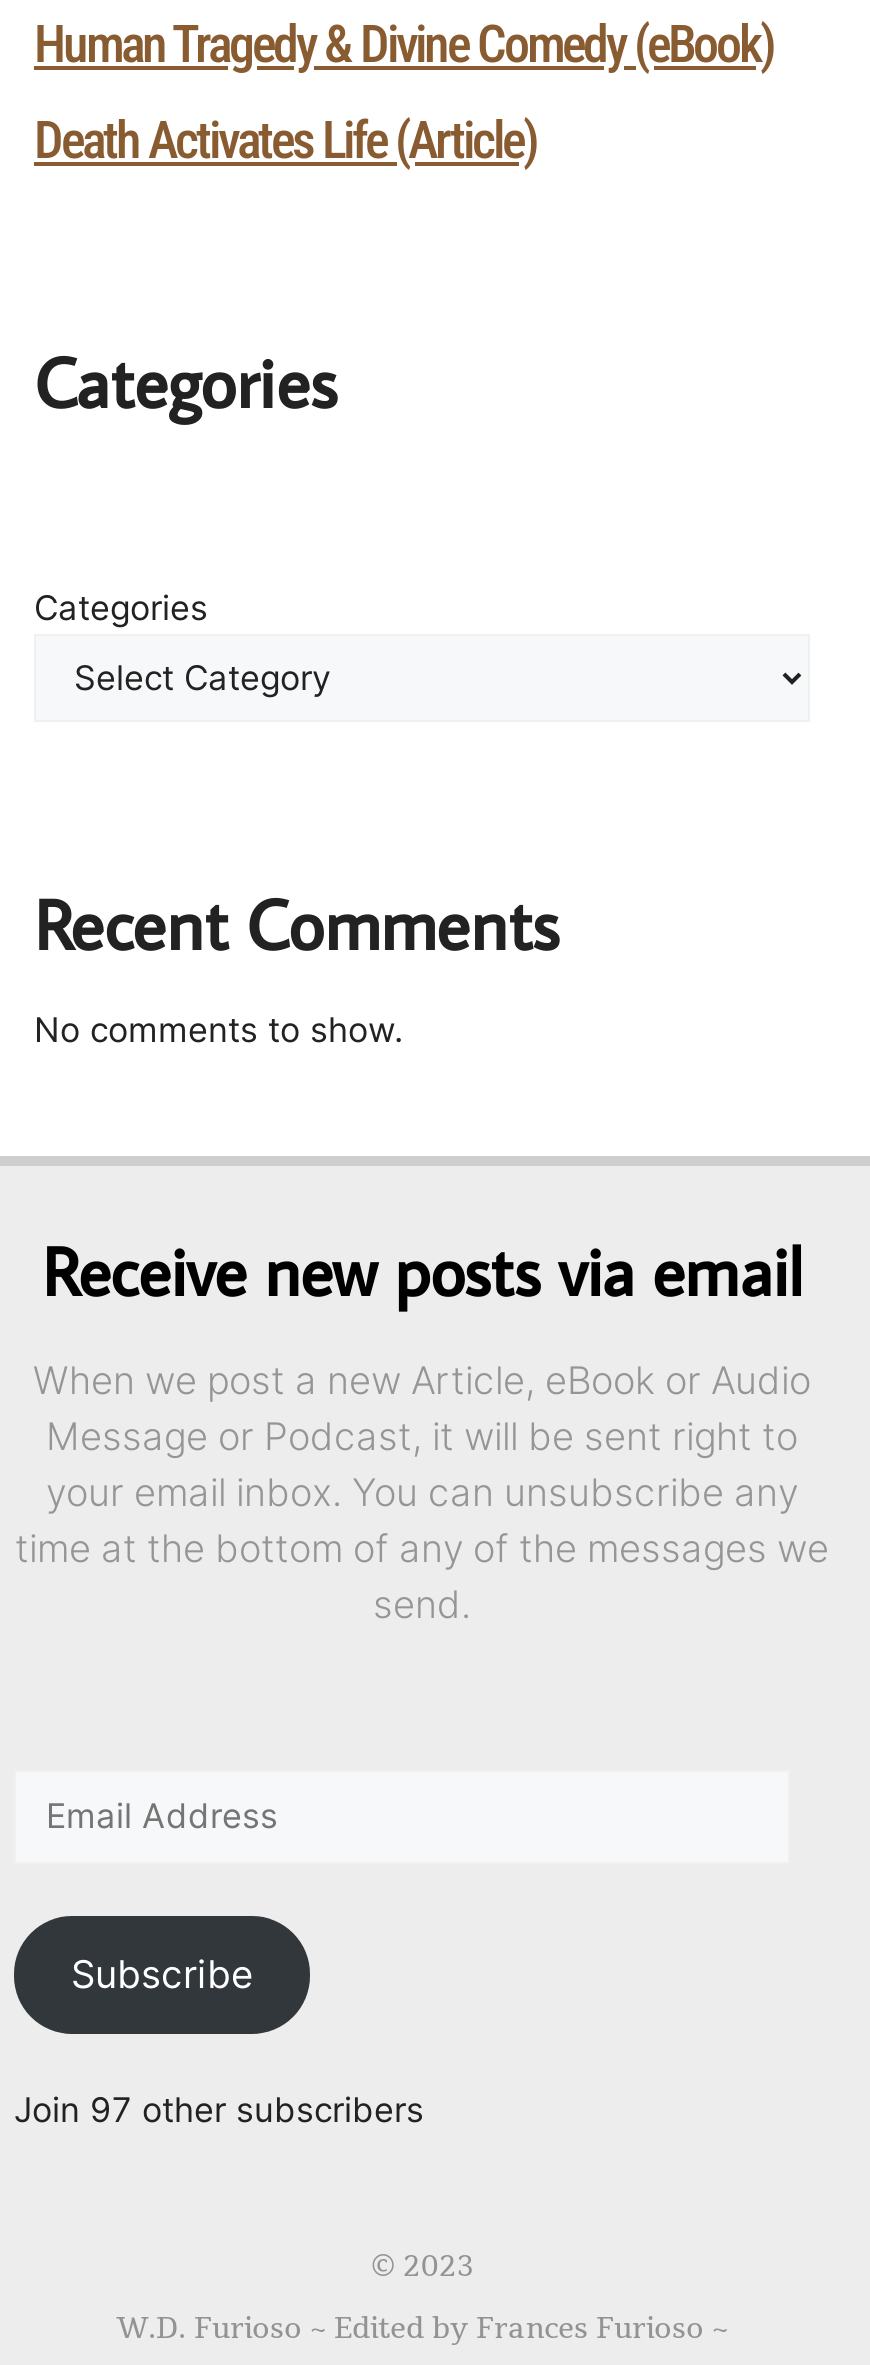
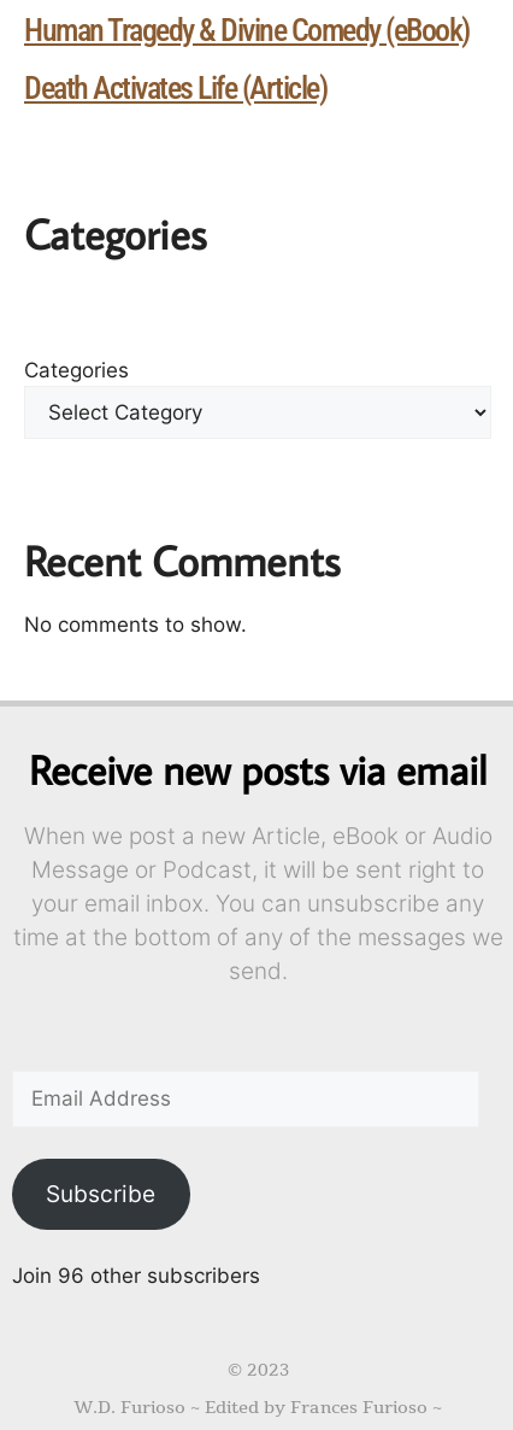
- Join 97 other subscribers
+ Join 96 other subscribers
